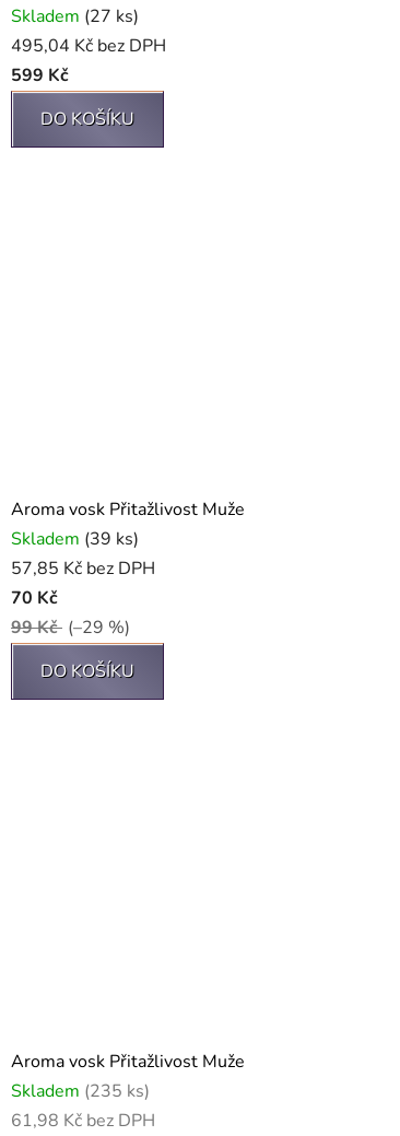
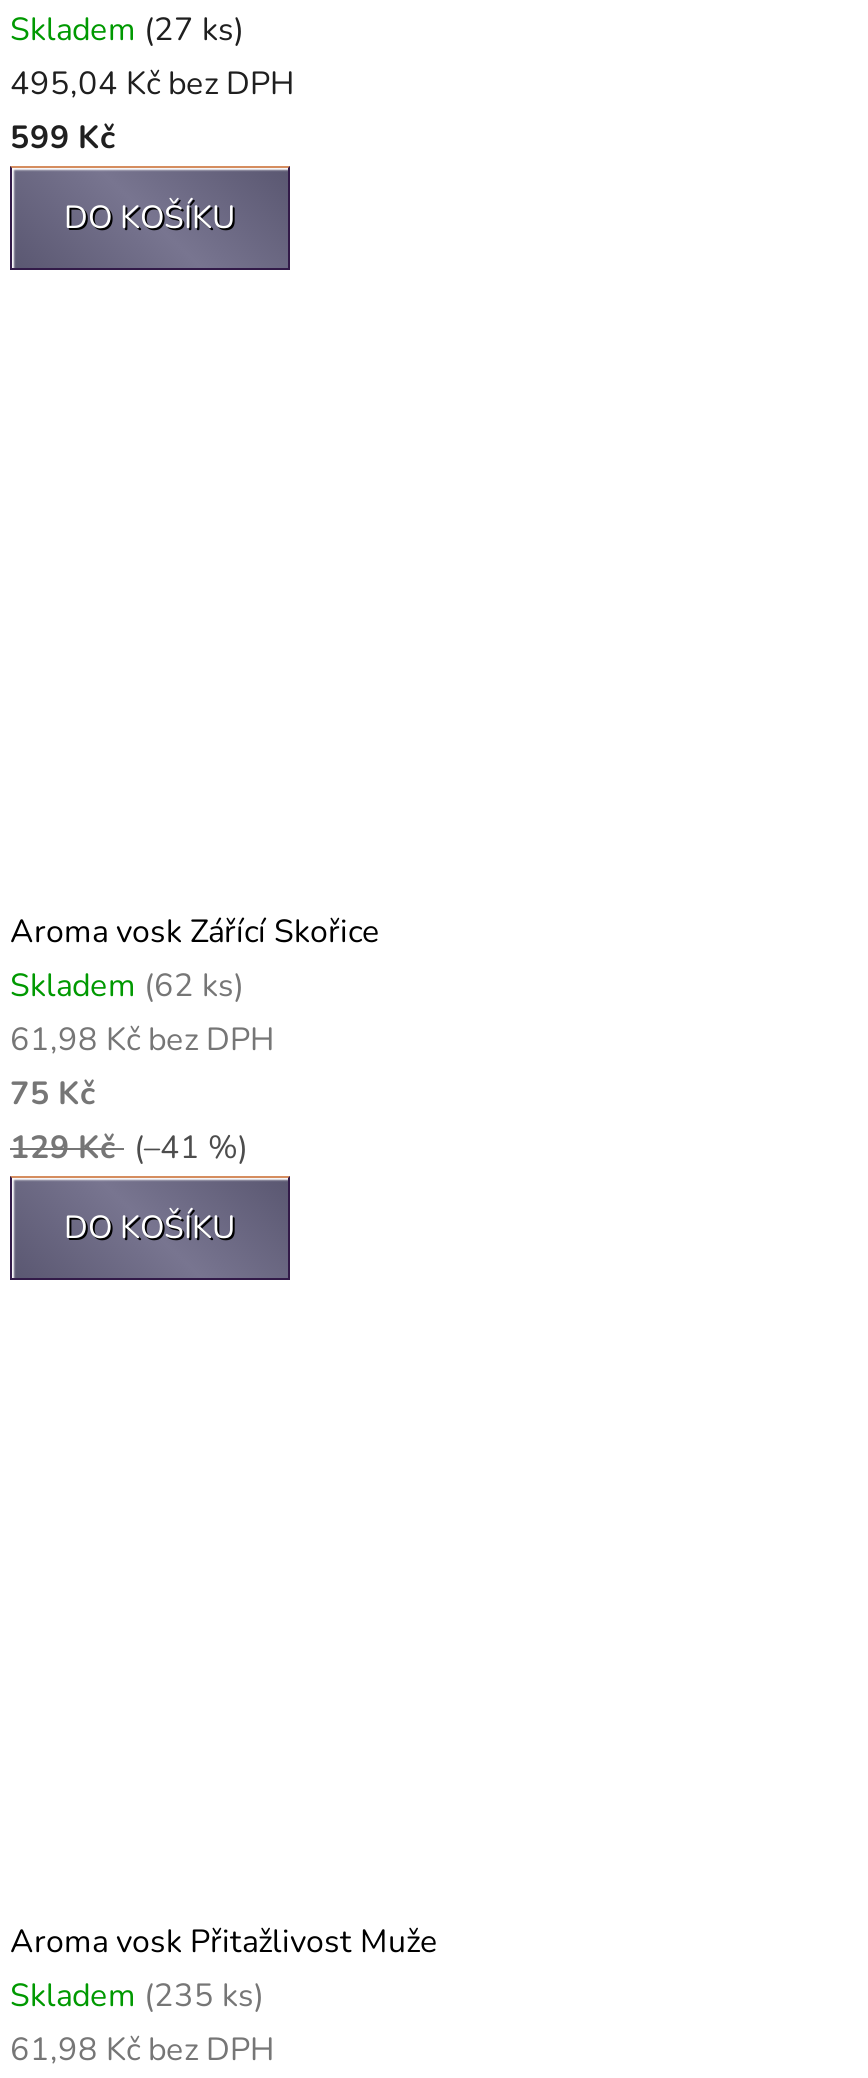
- Aroma vosk Přitažlivost Muže
+ Aroma vosk Zářící Skořice

- Skladem (39 ks)
+ Skladem (62 ks)

- 57,85 Kč bez DPH
+ 61,98 Kč bez DPH

- 70 Kč
+ 75 Kč

- 99 Kč (–29 %)
+ 129 Kč (–41 %)
